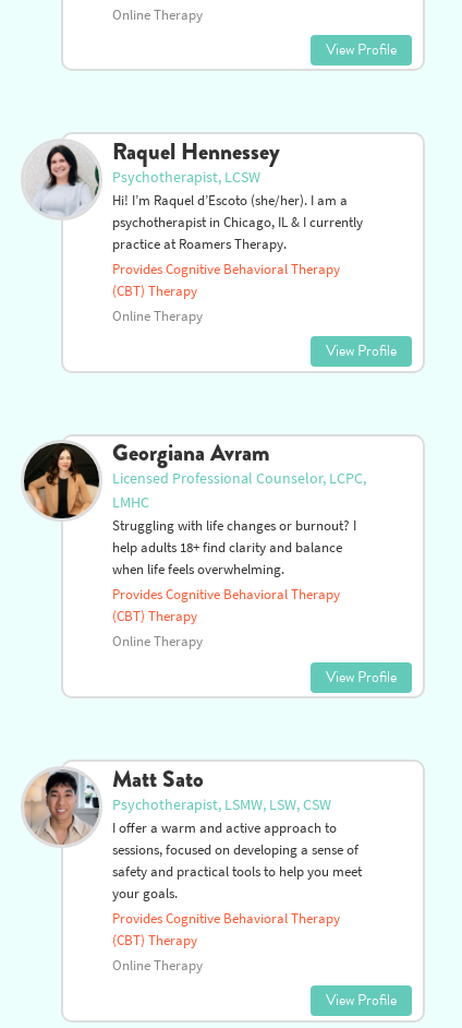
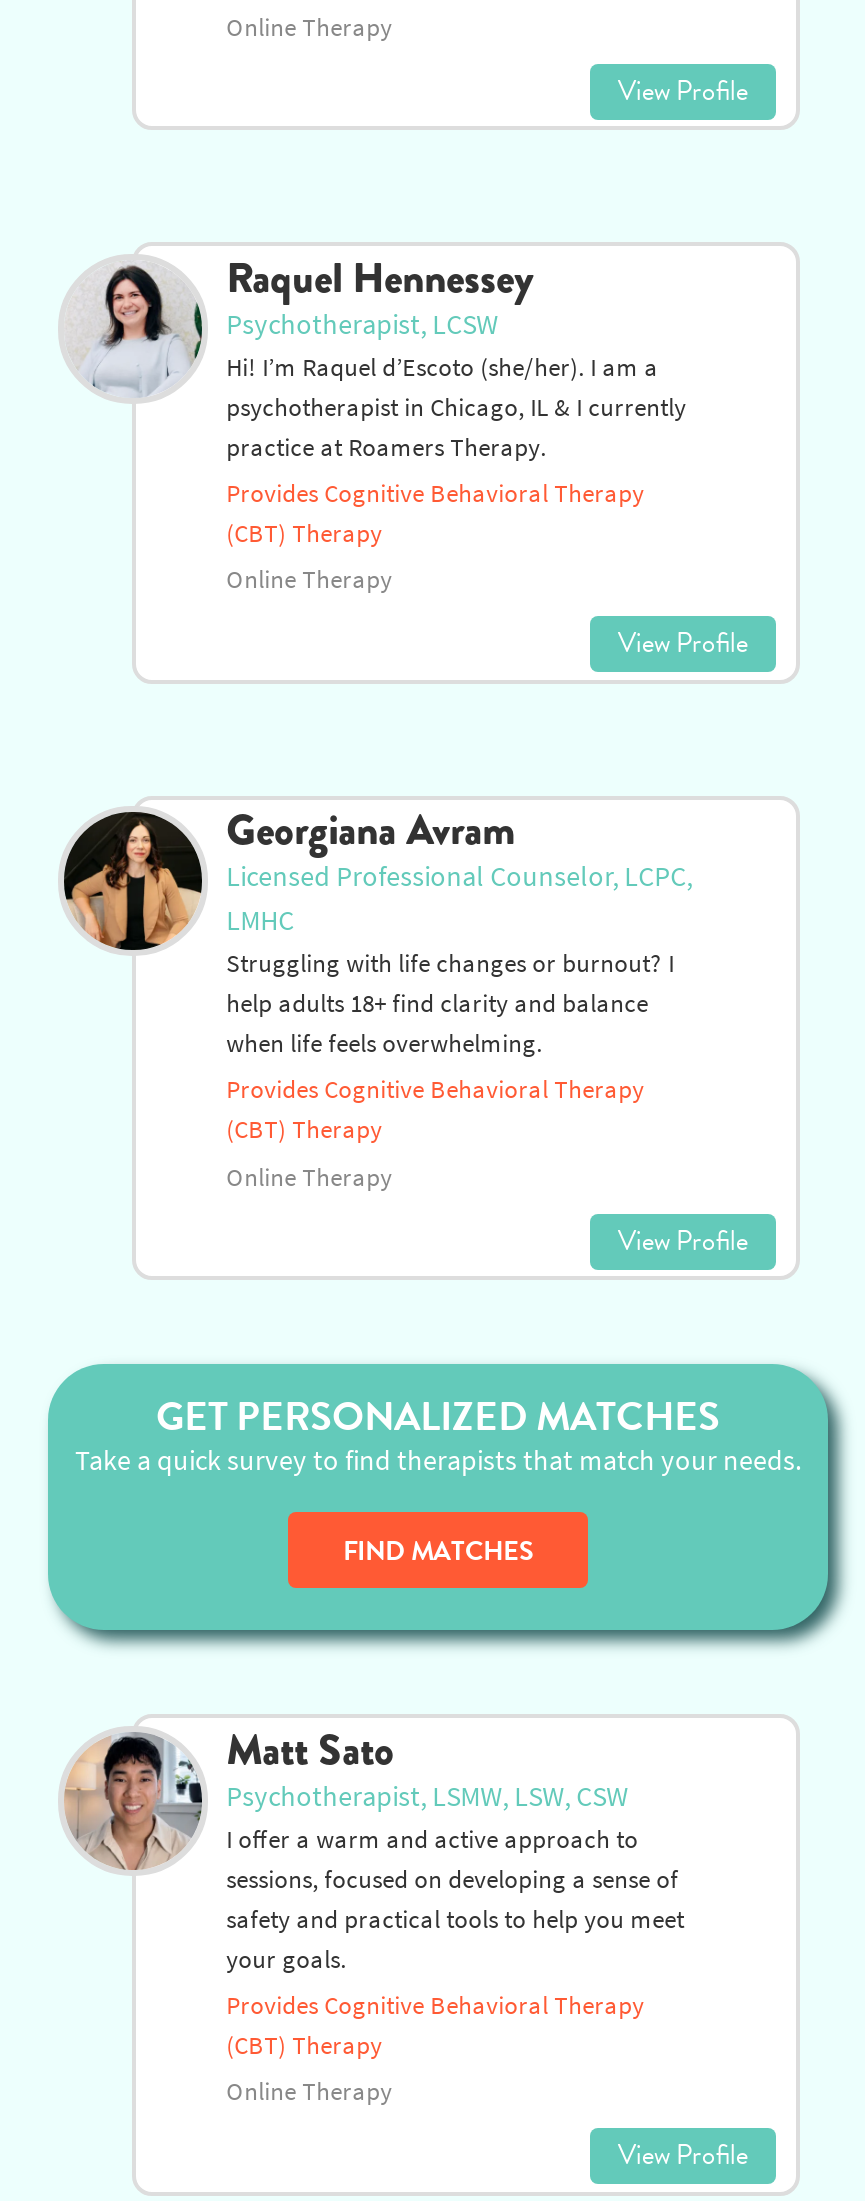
+ [image]
+ GET PERSONALIZED MATCHES
+ Take a quick survey to find therapists that match your needs.
+ FIND MATCHES
